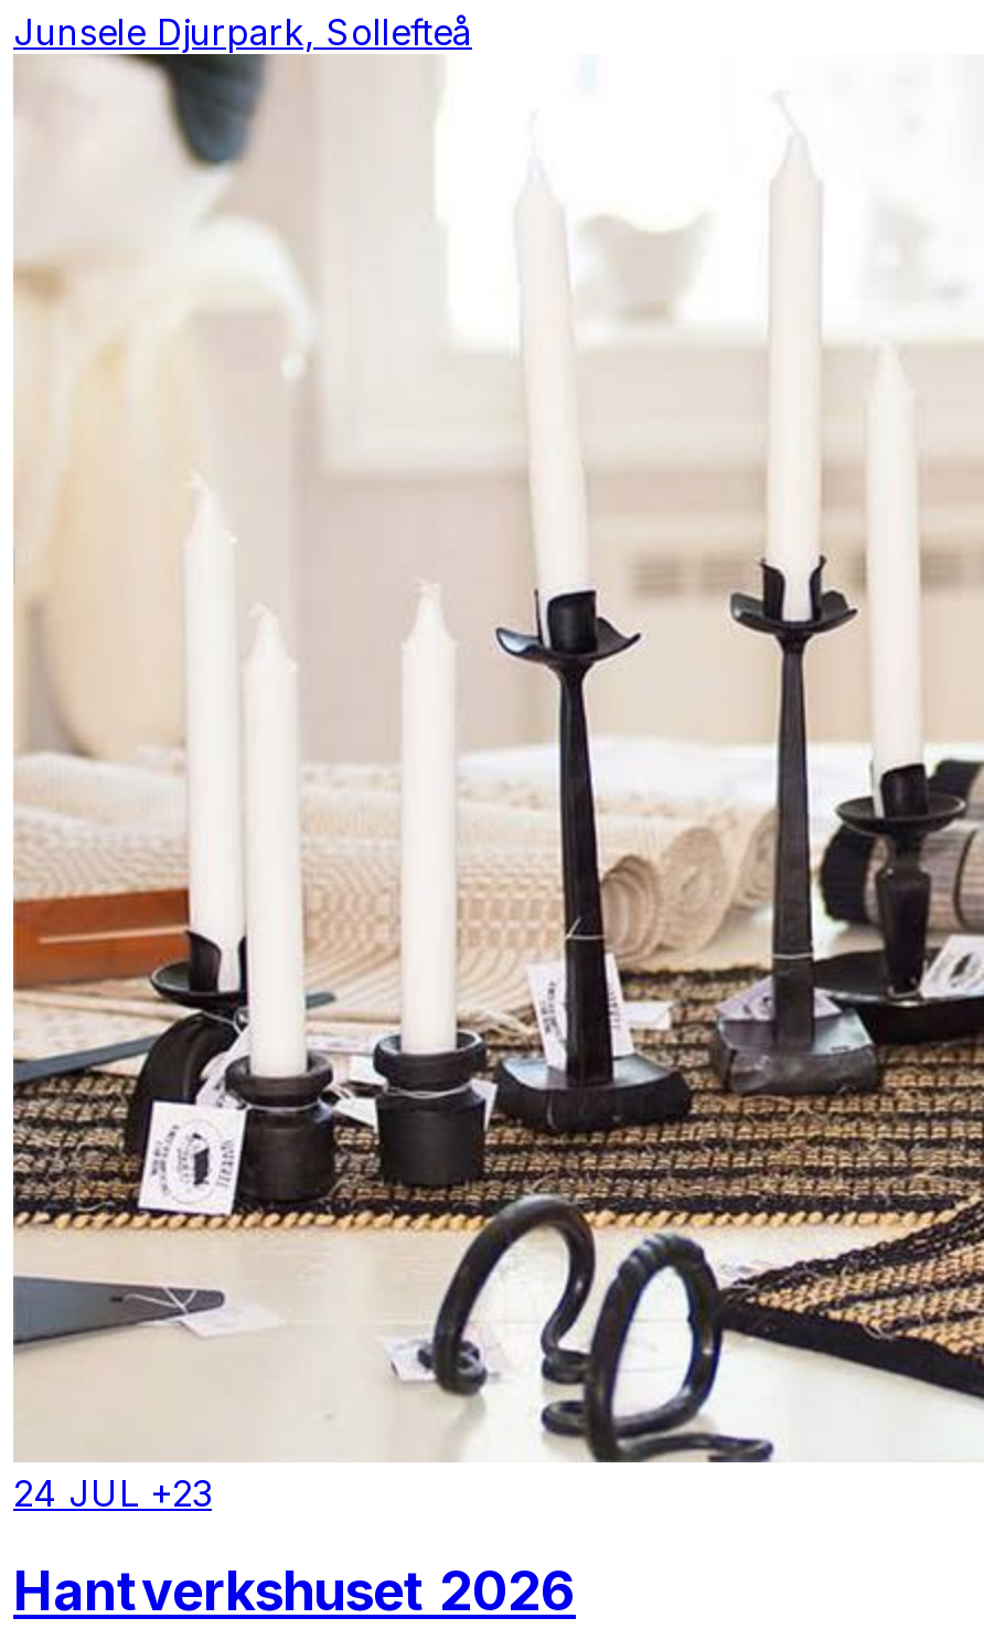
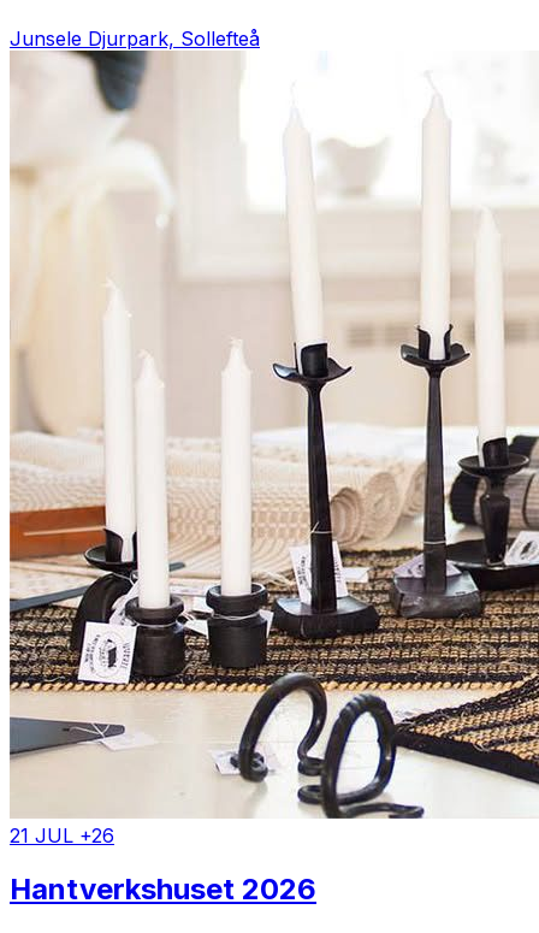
- 24 JUL +23
+ 21 JUL +26
